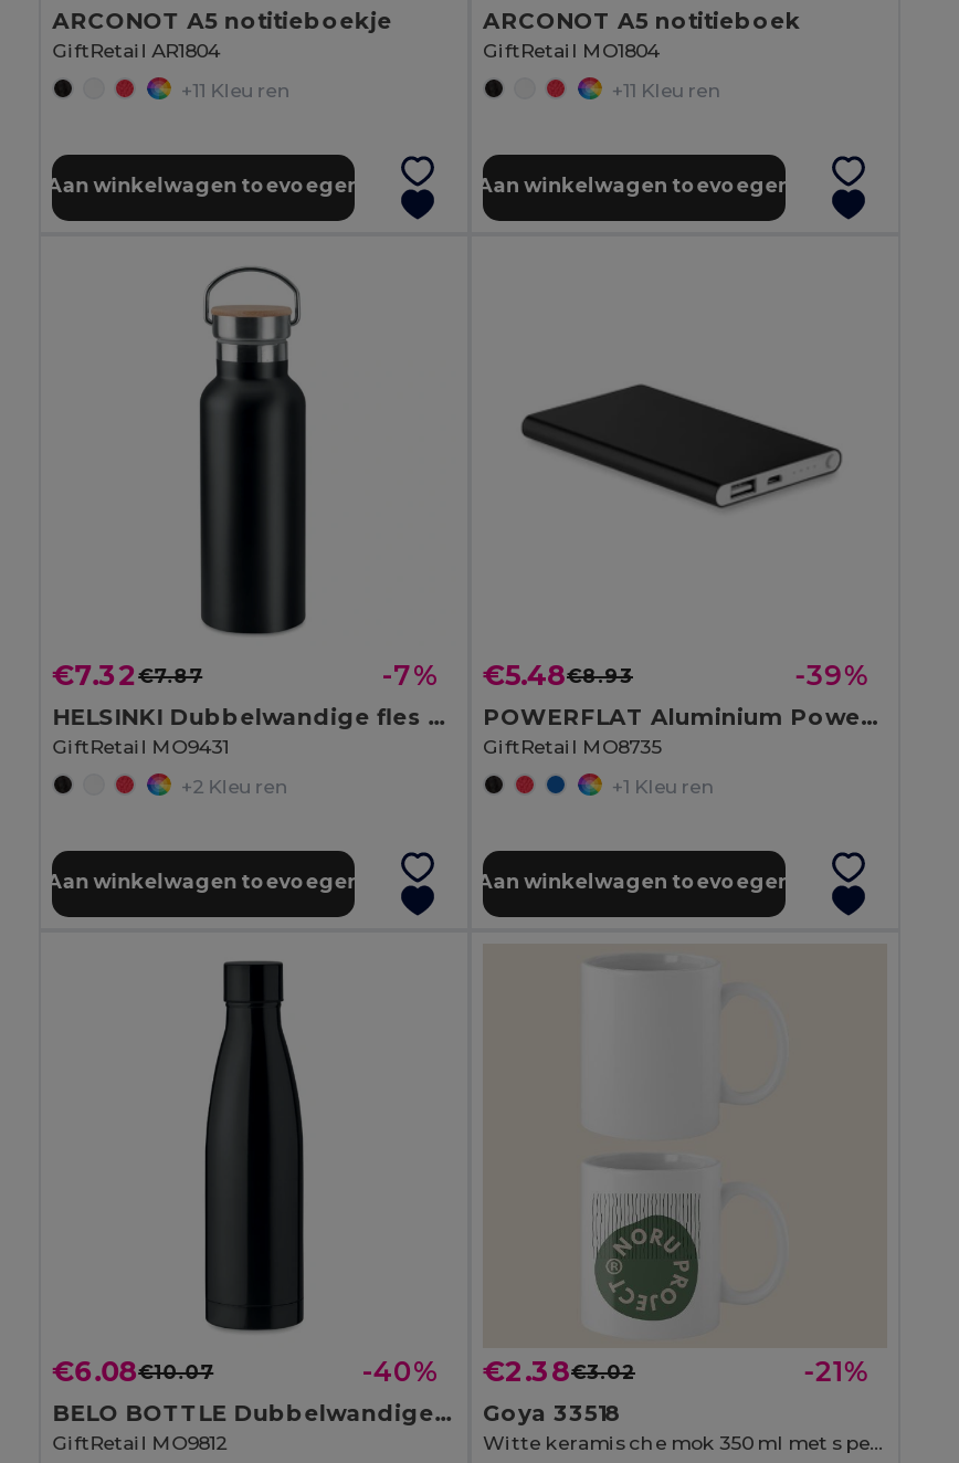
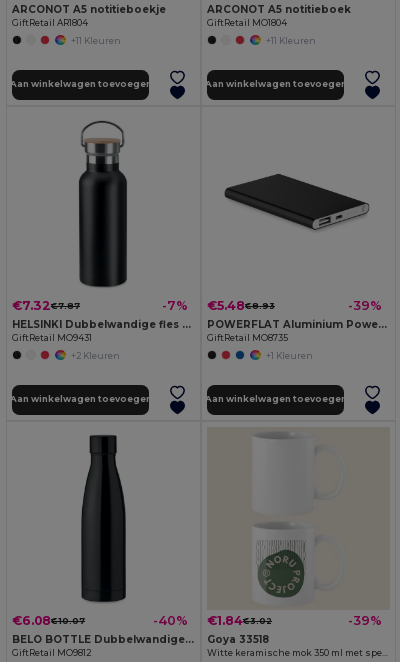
- -40% €2.38€3.02
+ -40% €1.84€3.02

- -21%
+ -39%
